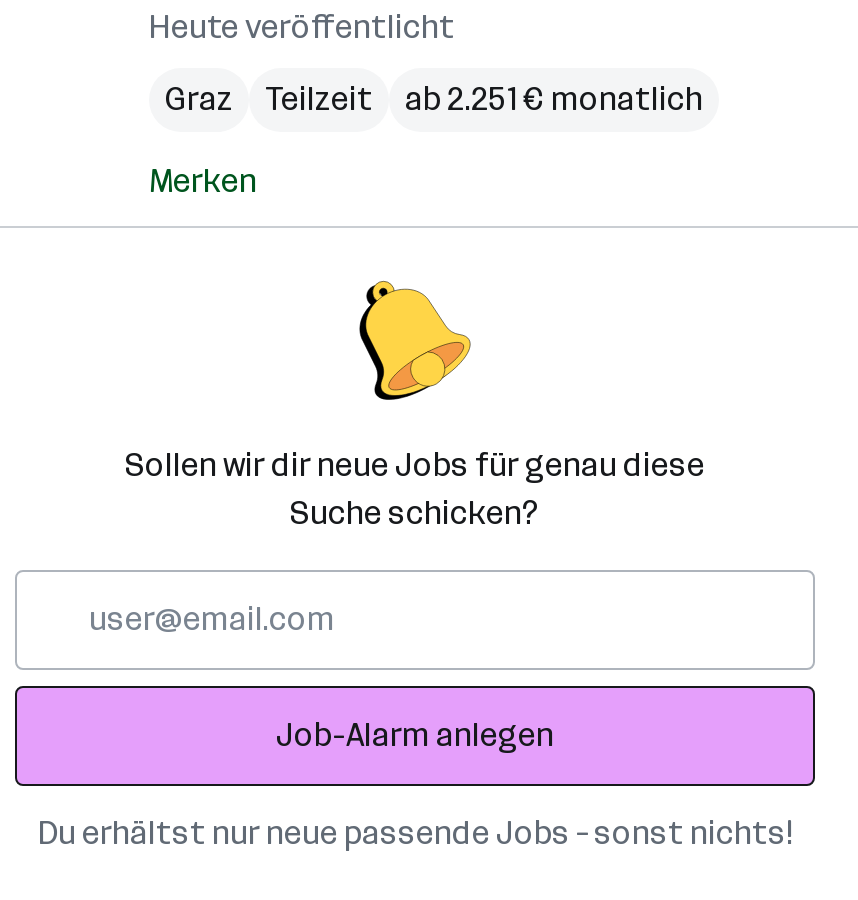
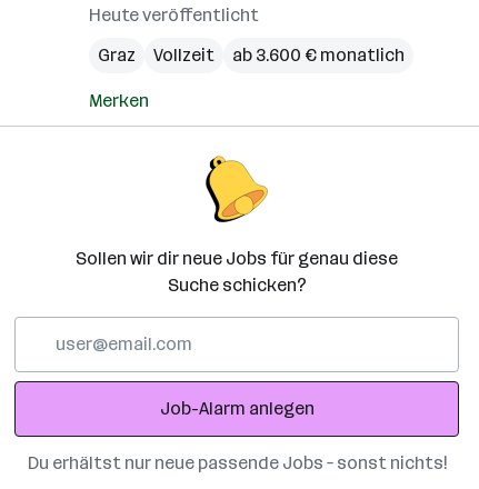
- Teilzeit
- ab 2.251 € monatlich
+ Vollzeit
+ ab 3.600 € monatlich
